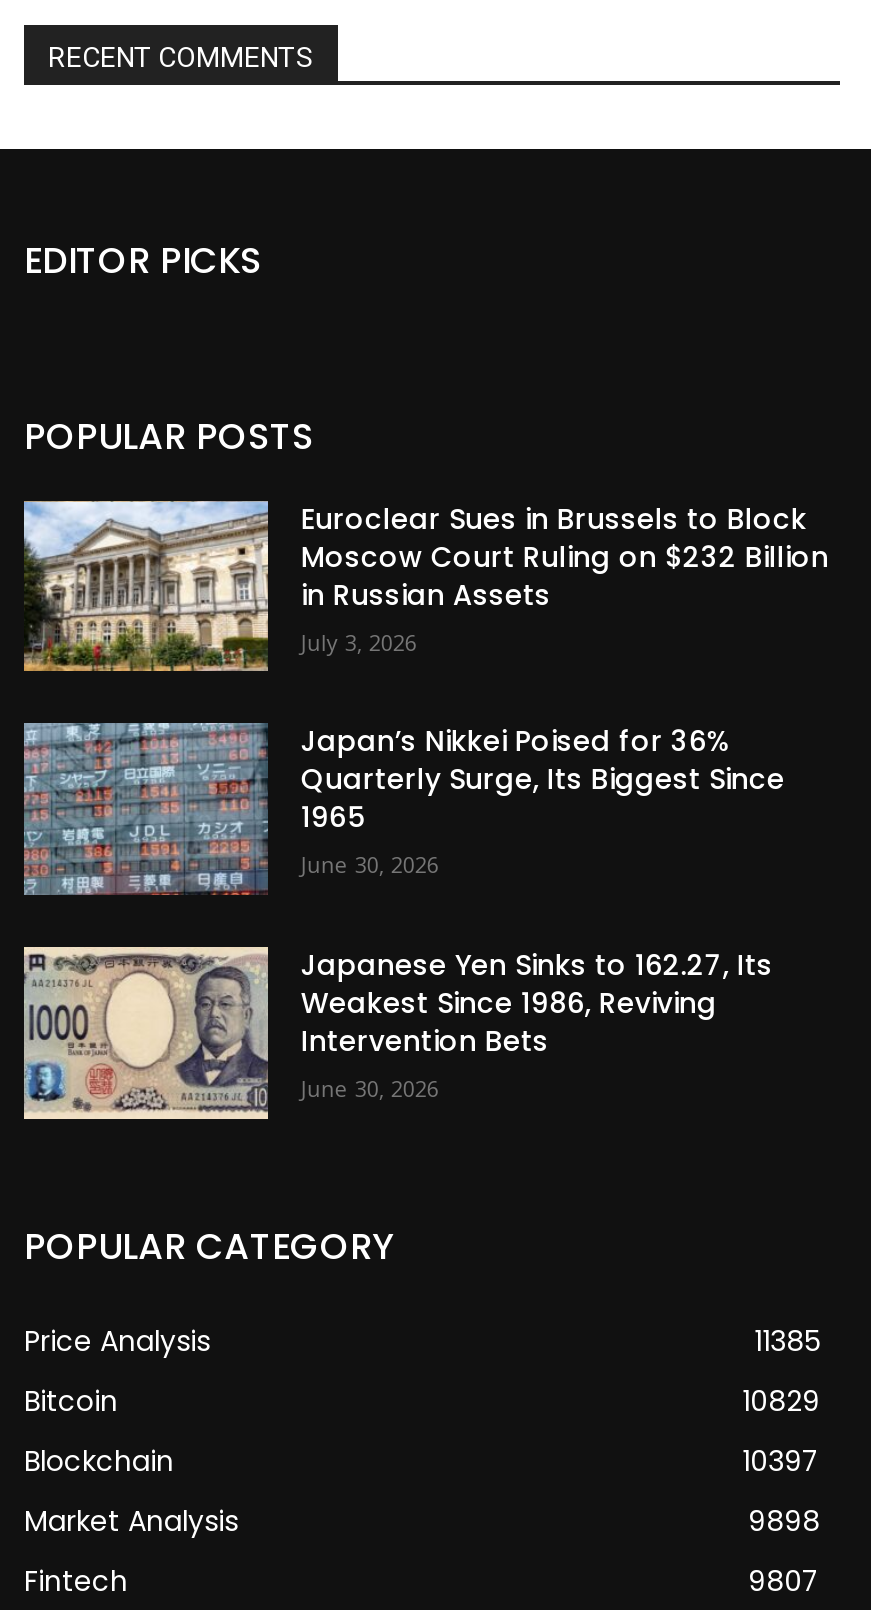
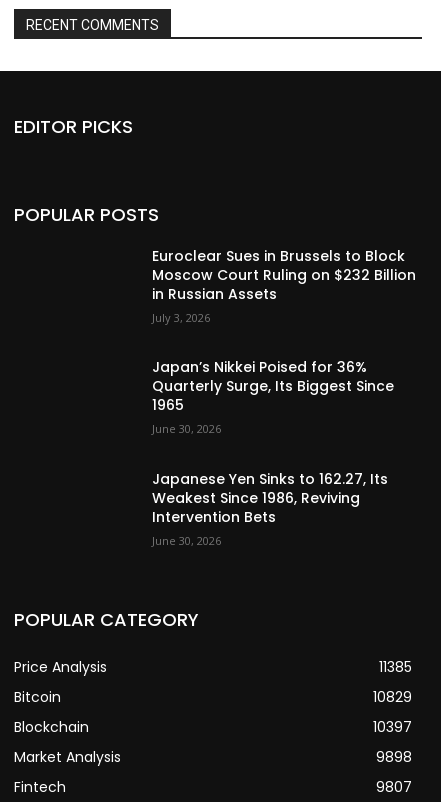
- [image]

- [image]

- [image]
